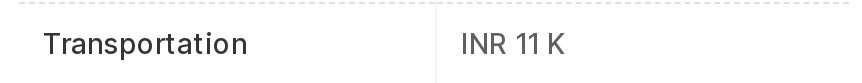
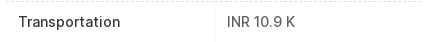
- INR 11 K
+ INR 10.9 K
